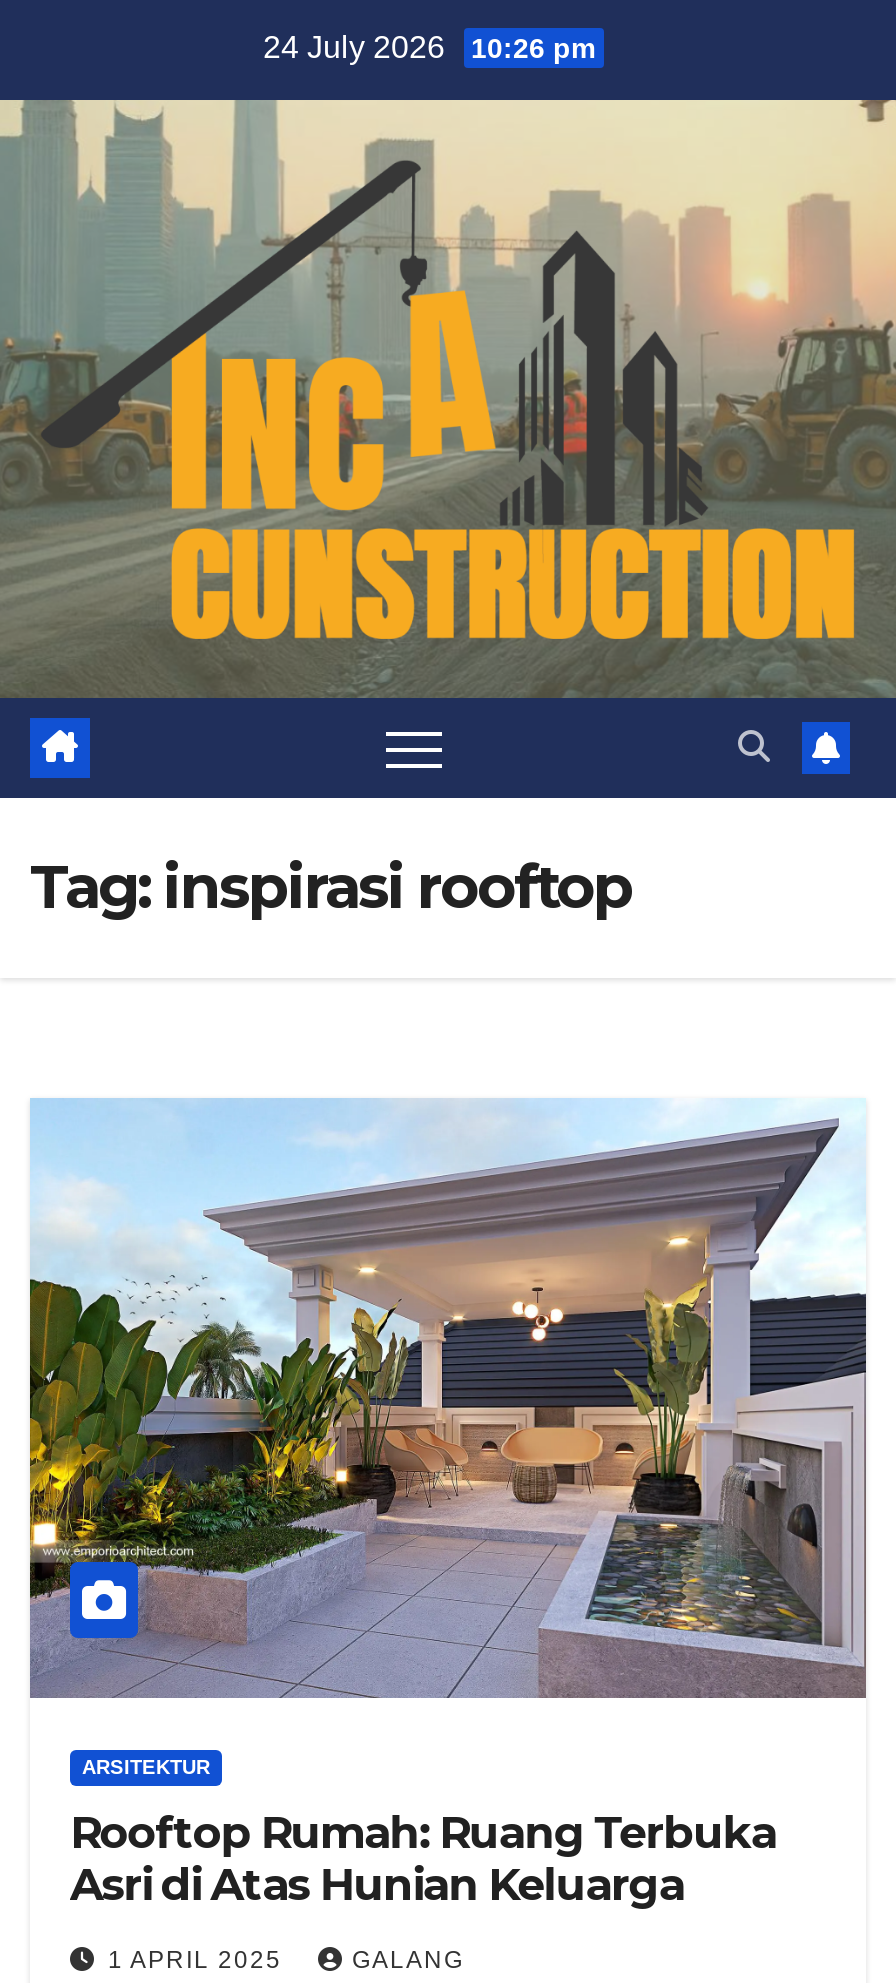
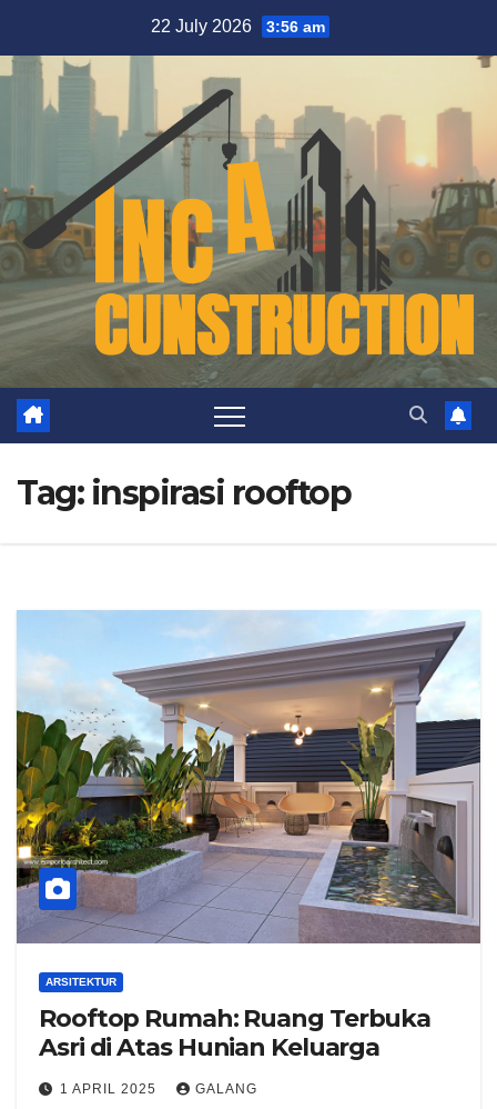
- 24 July 2026 10:26 pm
+ 22 July 2026 3:56 am
